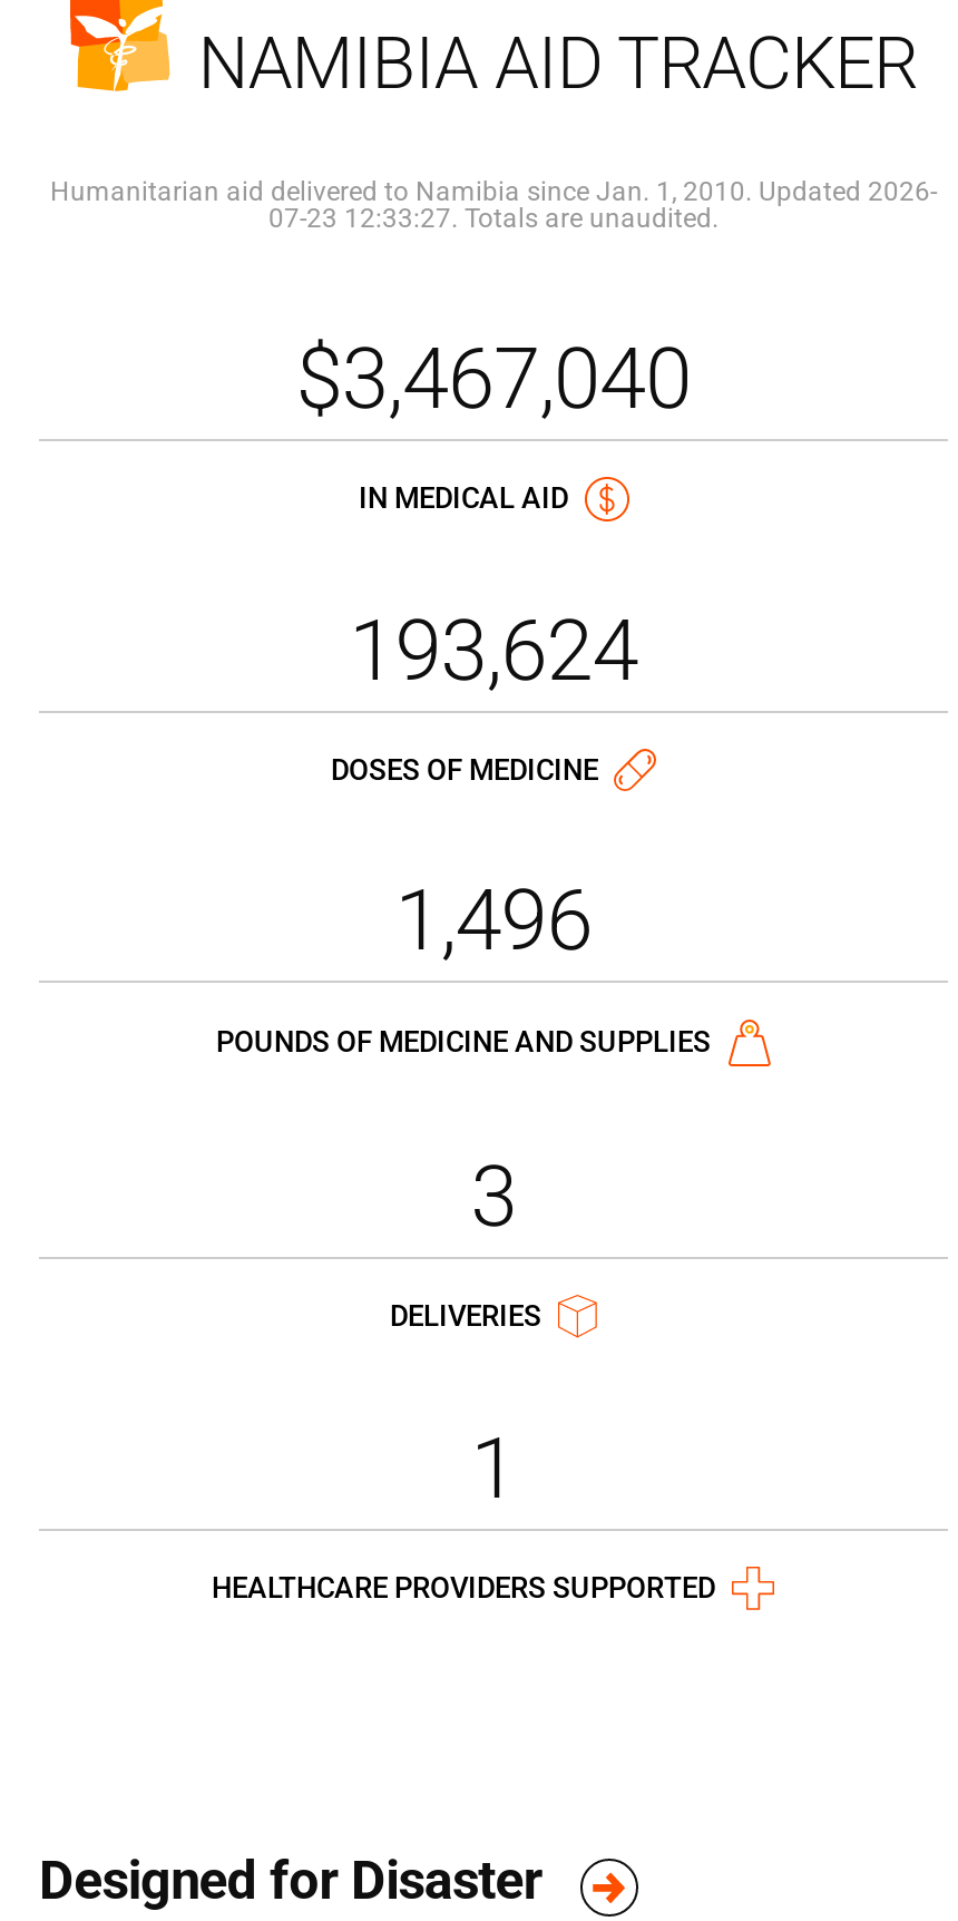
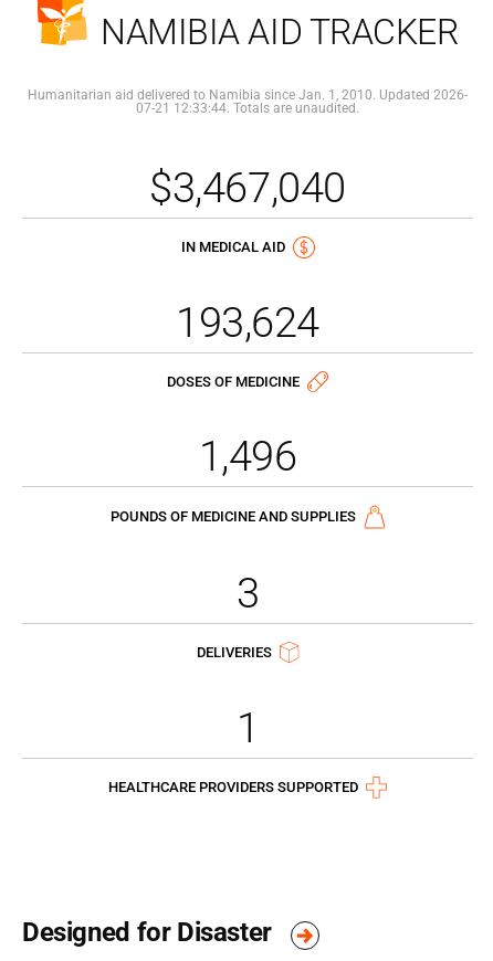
- 07-23 12:33:27. Totals are unaudited.
+ 07-21 12:33:44. Totals are unaudited.
